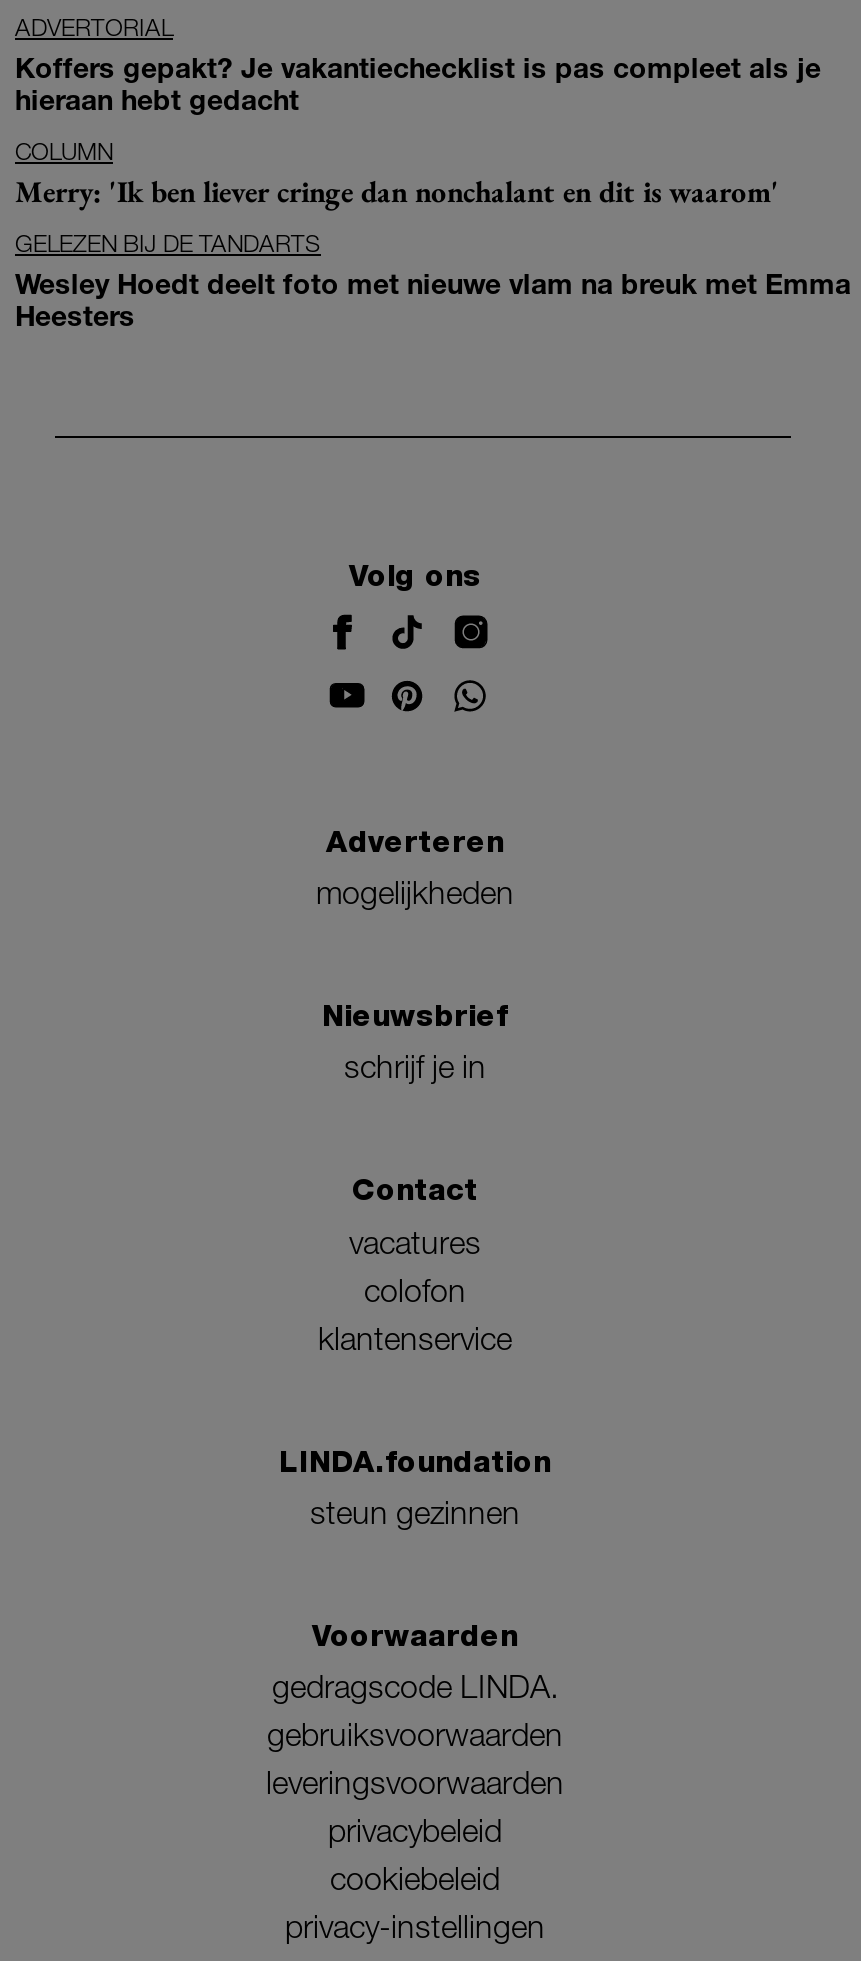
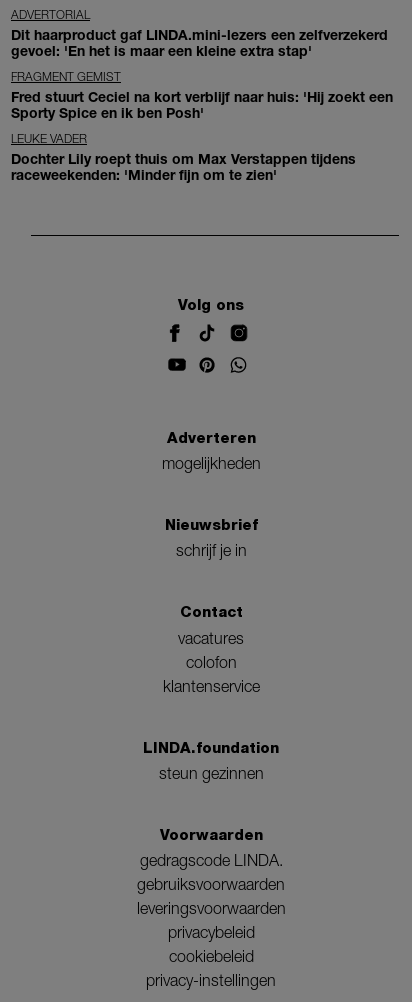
- Koffers gepakt? Je vakantiechecklist is pas compleet als je
- hieraan hebt gedacht
+ Dit haarproduct gaf LINDA.mini-lezers een zelfverzekerd
+ gevoel: 'En het is maar een kleine extra stap'

- COLUMN
- Merry: 'Ik ben liever cringe dan nonchalant en dit is waarom'
+ FRAGMENT GEMIST
+ Fred stuurt Ceciel na kort verblijf naar huis: 'Hij zoekt een
+ Sporty Spice en ik ben Posh'

- GELEZEN BIJ DE TANDARTS
- Wesley Hoedt deelt foto met nieuwe vlam na breuk met Emma
- Heesters
+ LEUKE VADER
+ Dochter Lily roept thuis om Max Verstappen tijdens
+ raceweekenden: 'Minder fijn om te zien'
